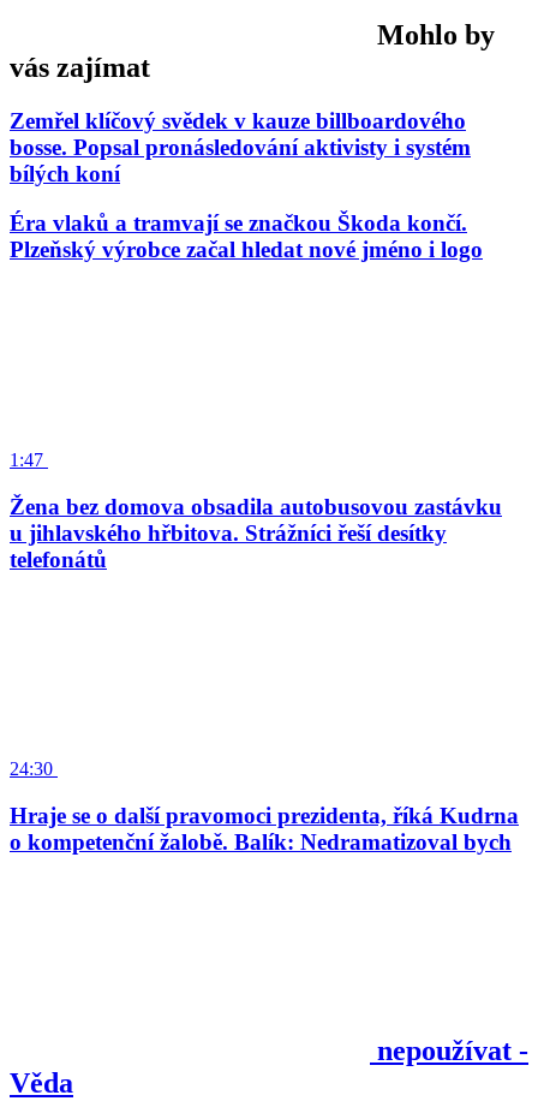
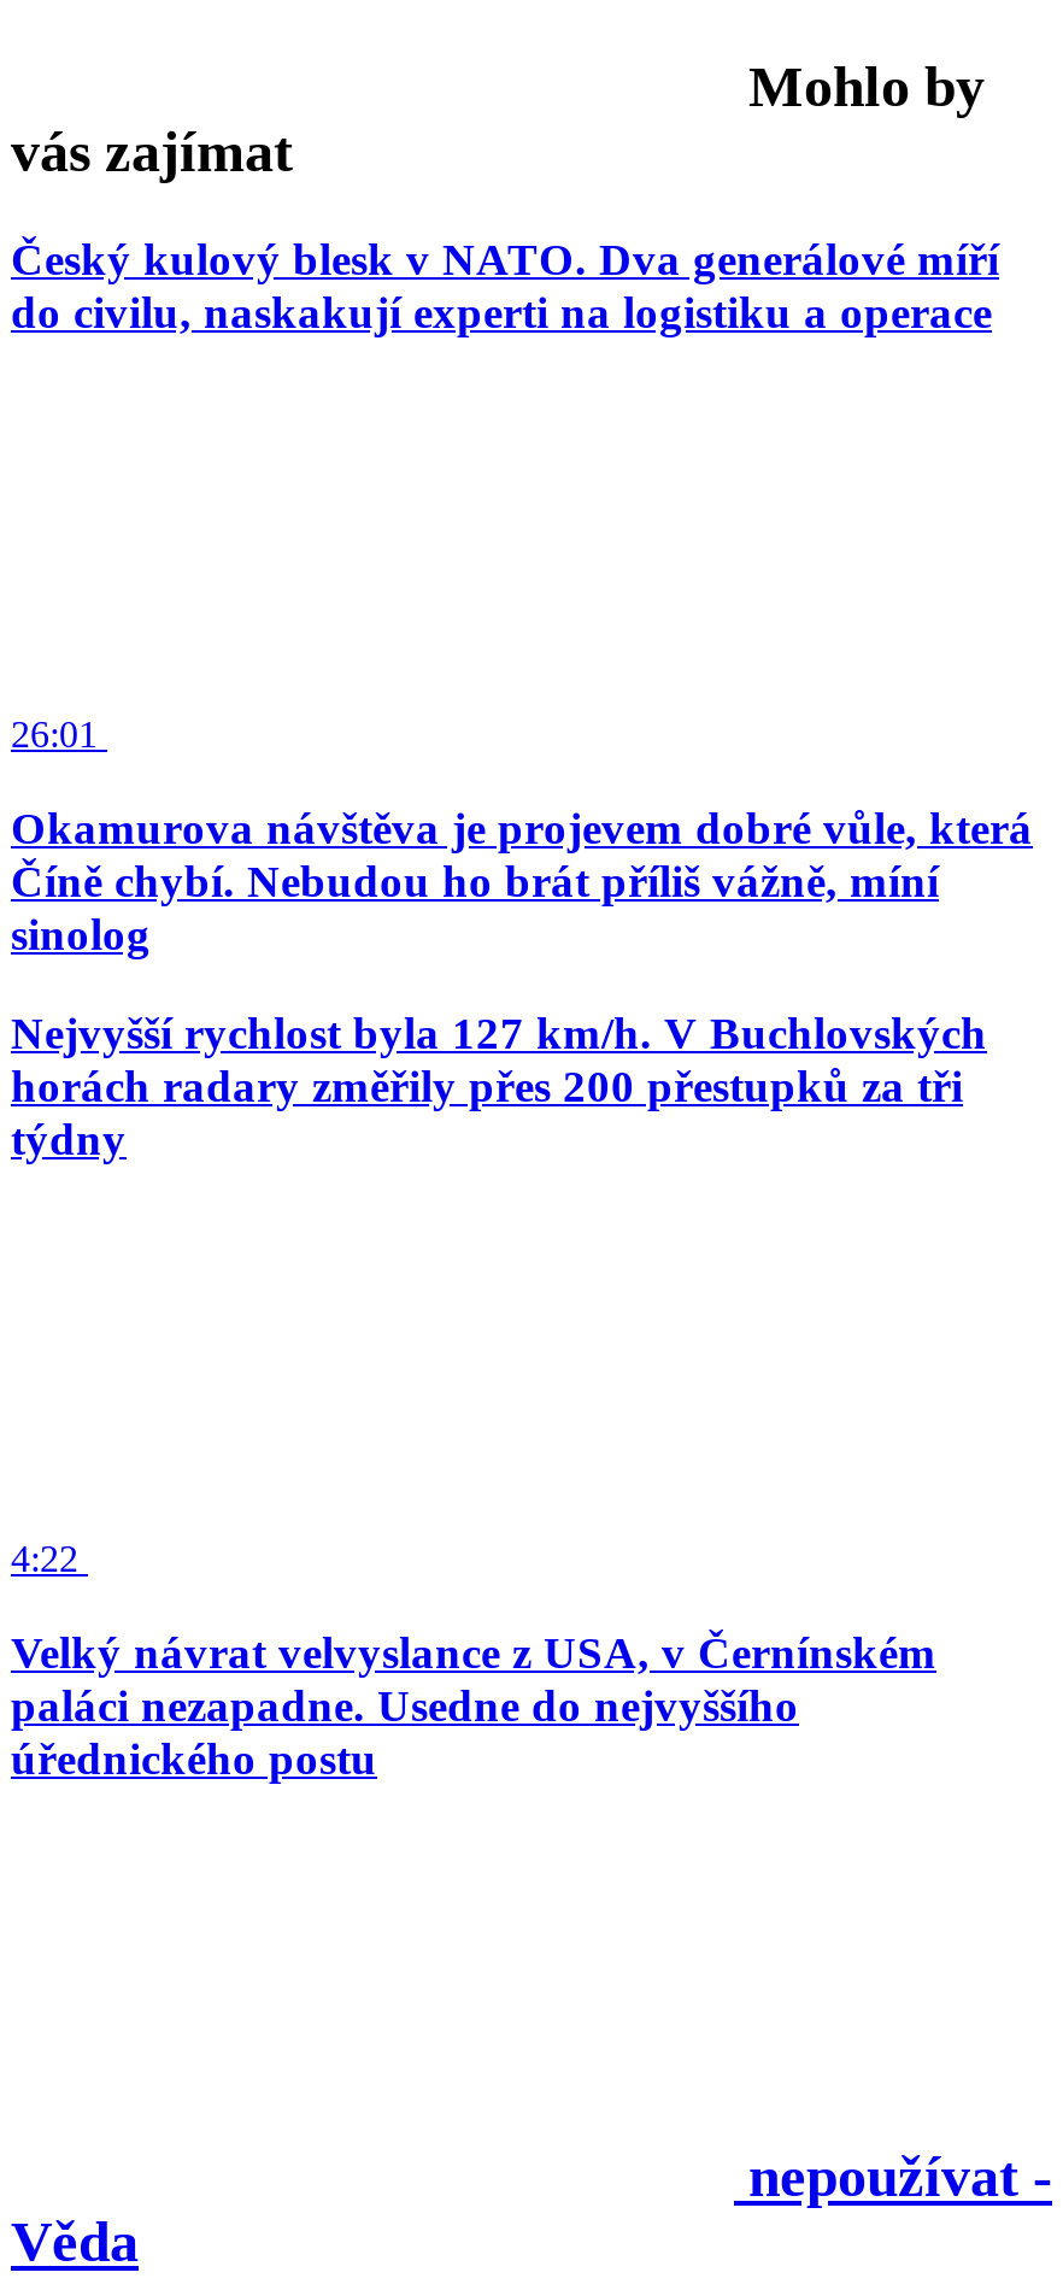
- Zemřel klíčový svědek v kauze billboardového
- bosse. Popsal pronásledování aktivisty i systém
- bílých koní
+ Český kulový blesk v NATO. Dva generálové míří
+ do civilu, naskakují experti na logistiku a operace

- Éra vlaků a tramvají se značkou Škoda končí.
- Plzeňský výrobce začal hledat nové jméno i logo
+ 26:01

- 1:47
+ Okamurova návštěva je projevem dobré vůle, která
+ Číně chybí. Nebudou ho brát příliš vážně, míní
+ sinolog

- Žena bez domova obsadila autobusovou zastávku
- u jihlavského hřbitova. Strážníci řeší desítky
- telefonátů
+ Nejvyšší rychlost byla 127 km/h. V Buchlovských
+ horách radary změřily přes 200 přestupků za tři
+ týdny

- 24:30
+ 4:22

- Hraje se o další pravomoci prezidenta, říká Kudrna
- o kompetenční žalobě. Balík: Nedramatizoval bych
+ Velký návrat velvyslance z USA, v Černínském
+ paláci nezapadne. Usedne do nejvyššího
+ úřednického postu
